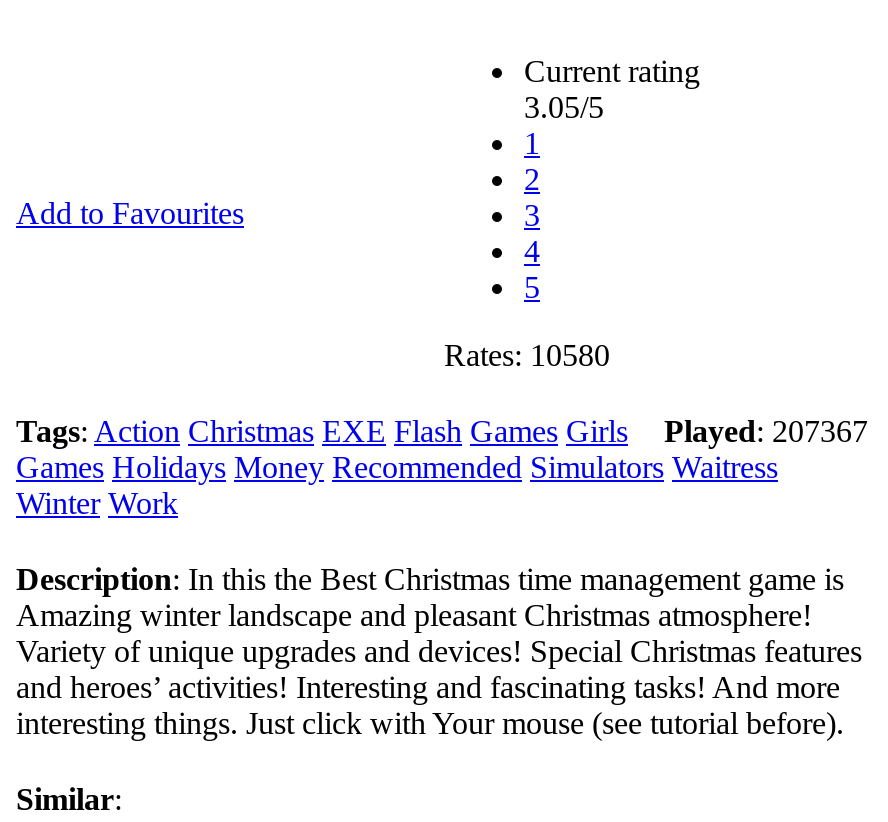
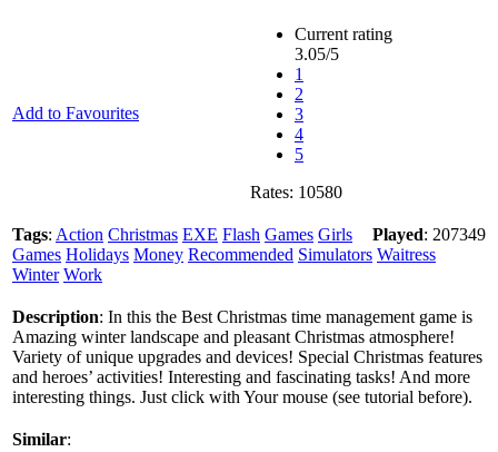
- Tags: Action Christmas EXE Flash Games Girls Played: 207367
+ Tags: Action Christmas EXE Flash Games Girls Played: 207349
